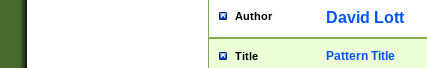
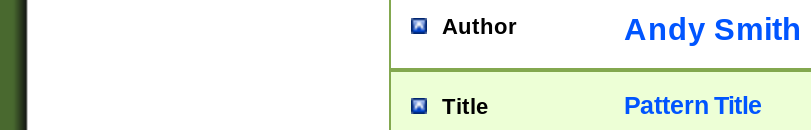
- David Lott
+ Andy Smith
